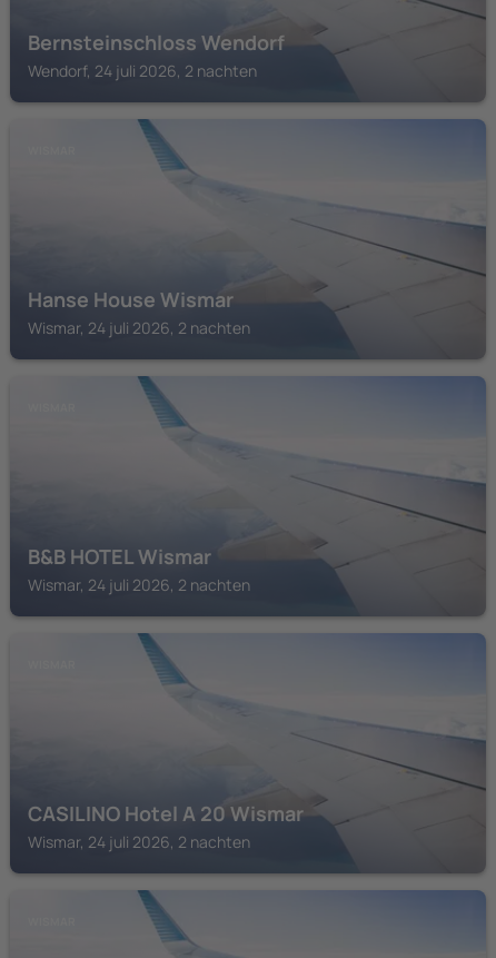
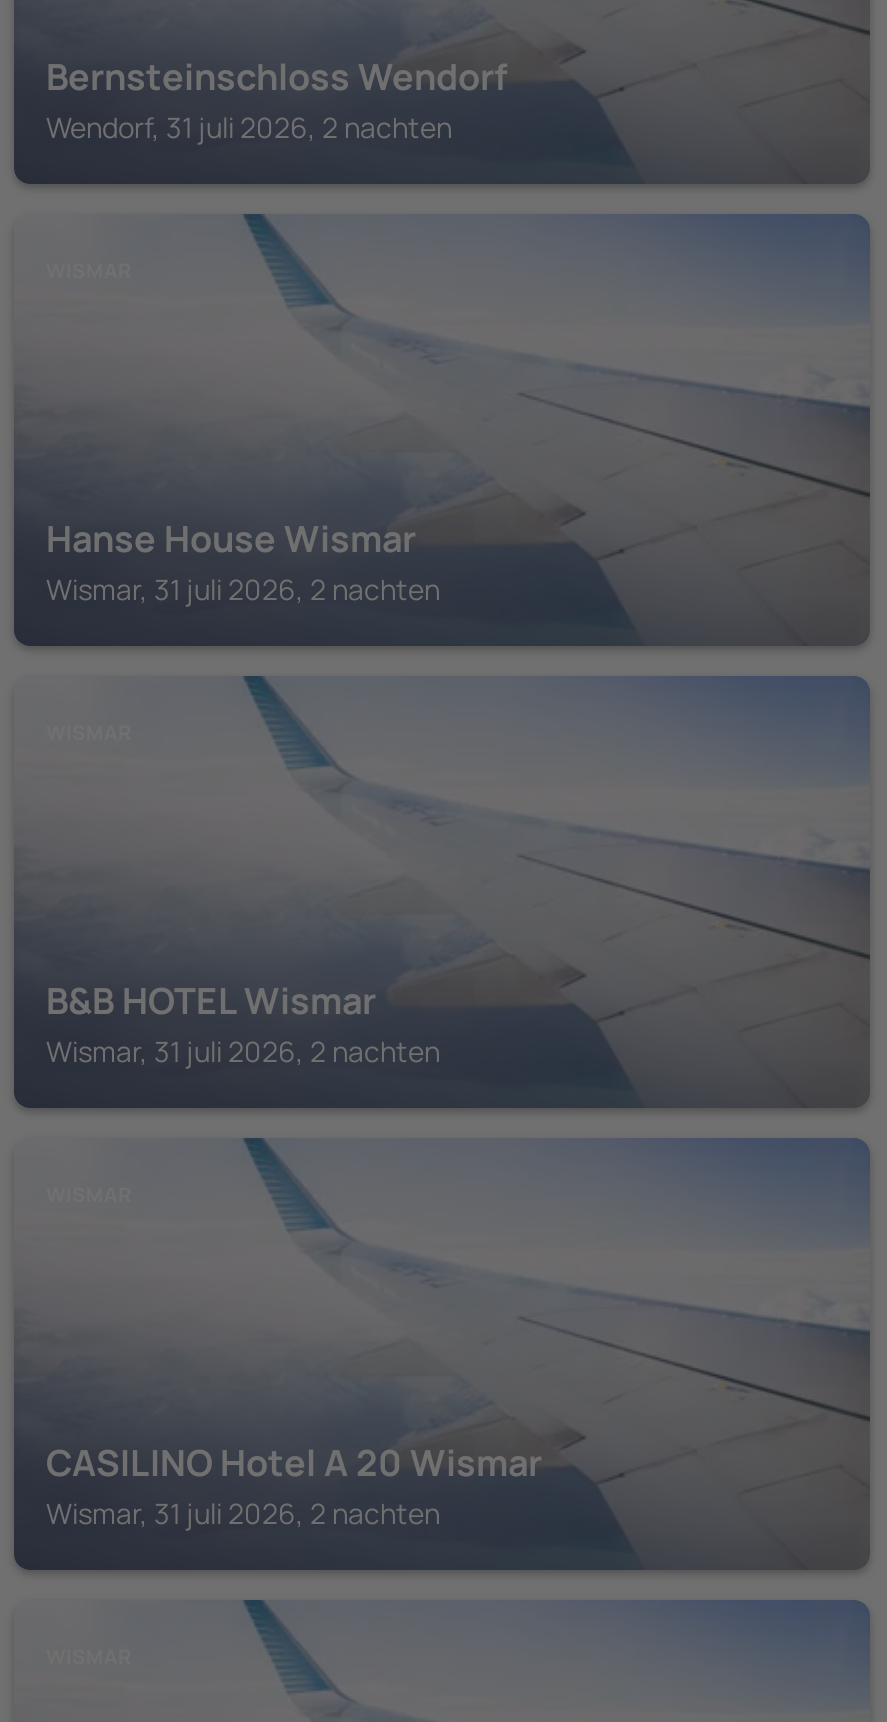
- Wendorf, 24 juli 2026, 2 nachten
+ Wendorf, 31 juli 2026, 2 nachten

- Wismar, 24 juli 2026, 2 nachten
+ Wismar, 31 juli 2026, 2 nachten

- Wismar, 24 juli 2026, 2 nachten
+ Wismar, 31 juli 2026, 2 nachten

- Wismar, 24 juli 2026, 2 nachten
+ Wismar, 31 juli 2026, 2 nachten
